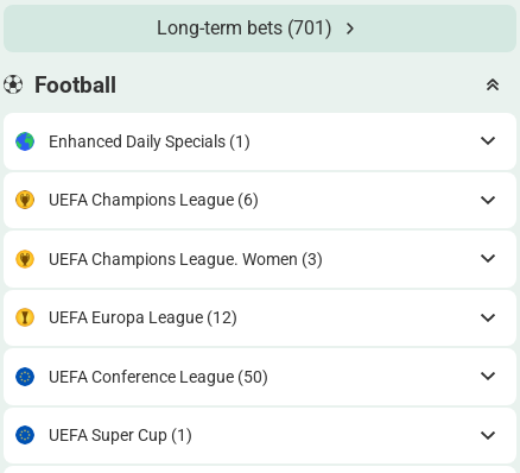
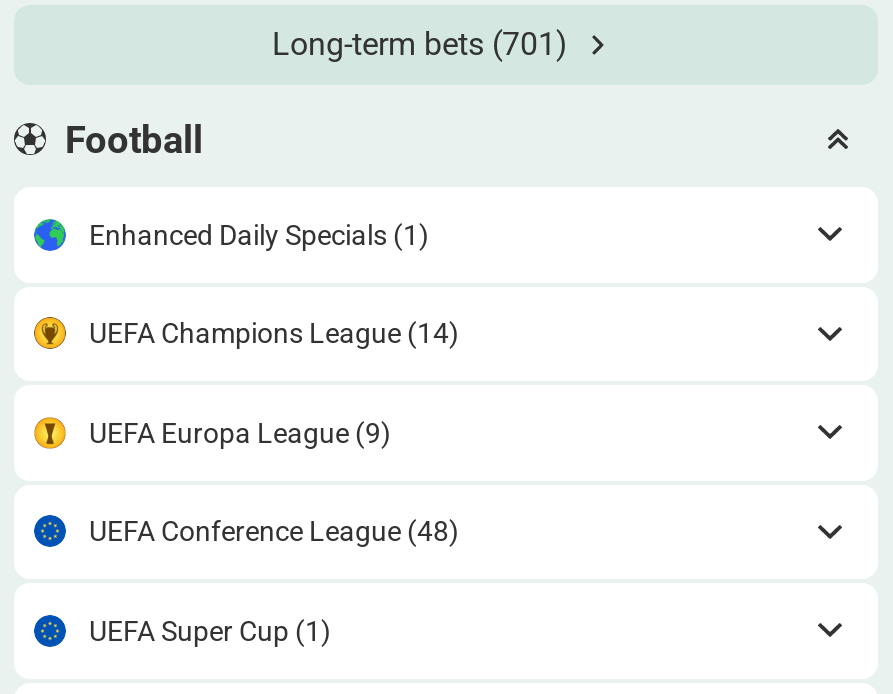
- UEFA Champions League (6)
- UEFA Champions League. Women (3)
- UEFA Europa League (12)
- UEFA Conference League (50)
+ UEFA Champions League (14)
+ UEFA Europa League (9)
+ UEFA Conference League (48)
